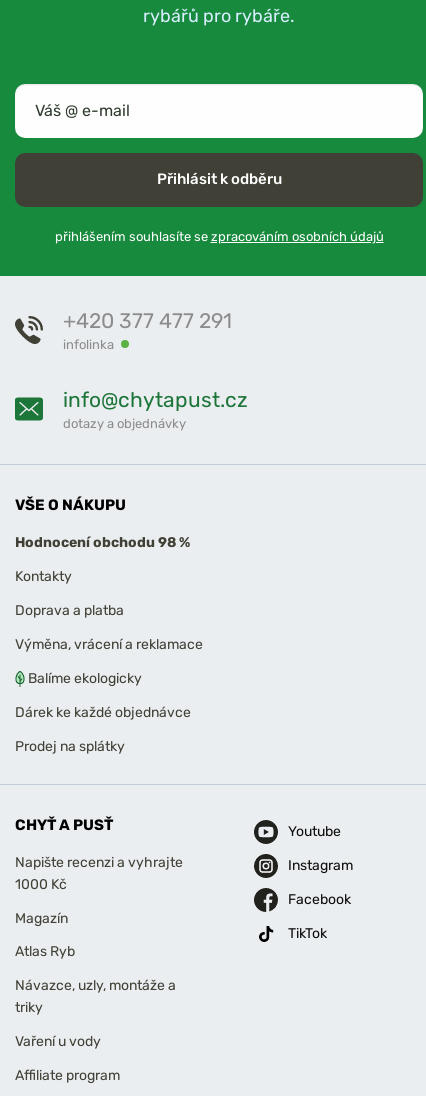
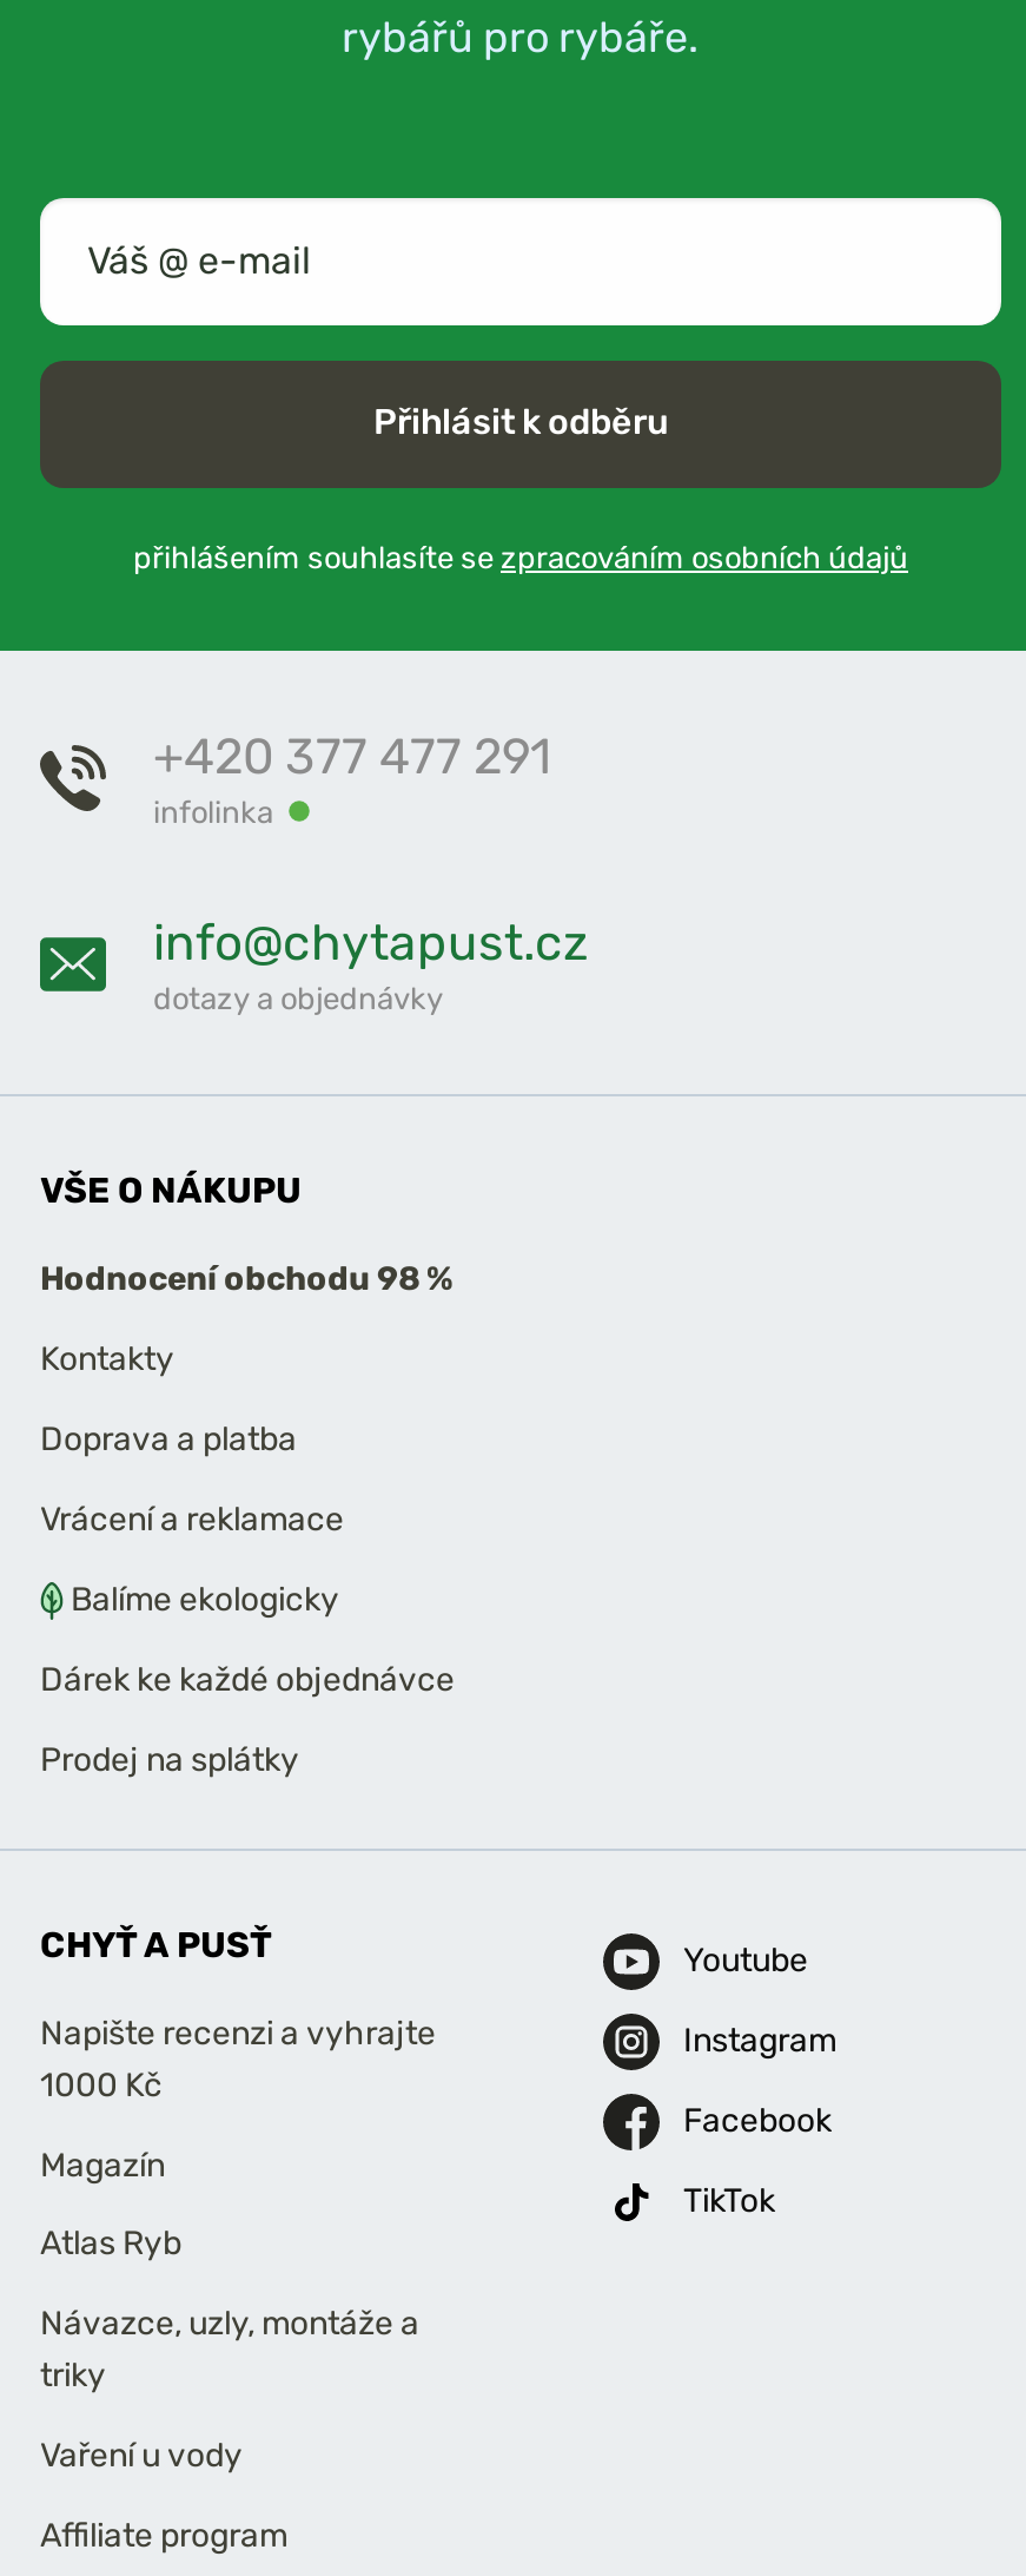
- Výměna, vrácení a reklamace
+ Vrácení a reklamace
